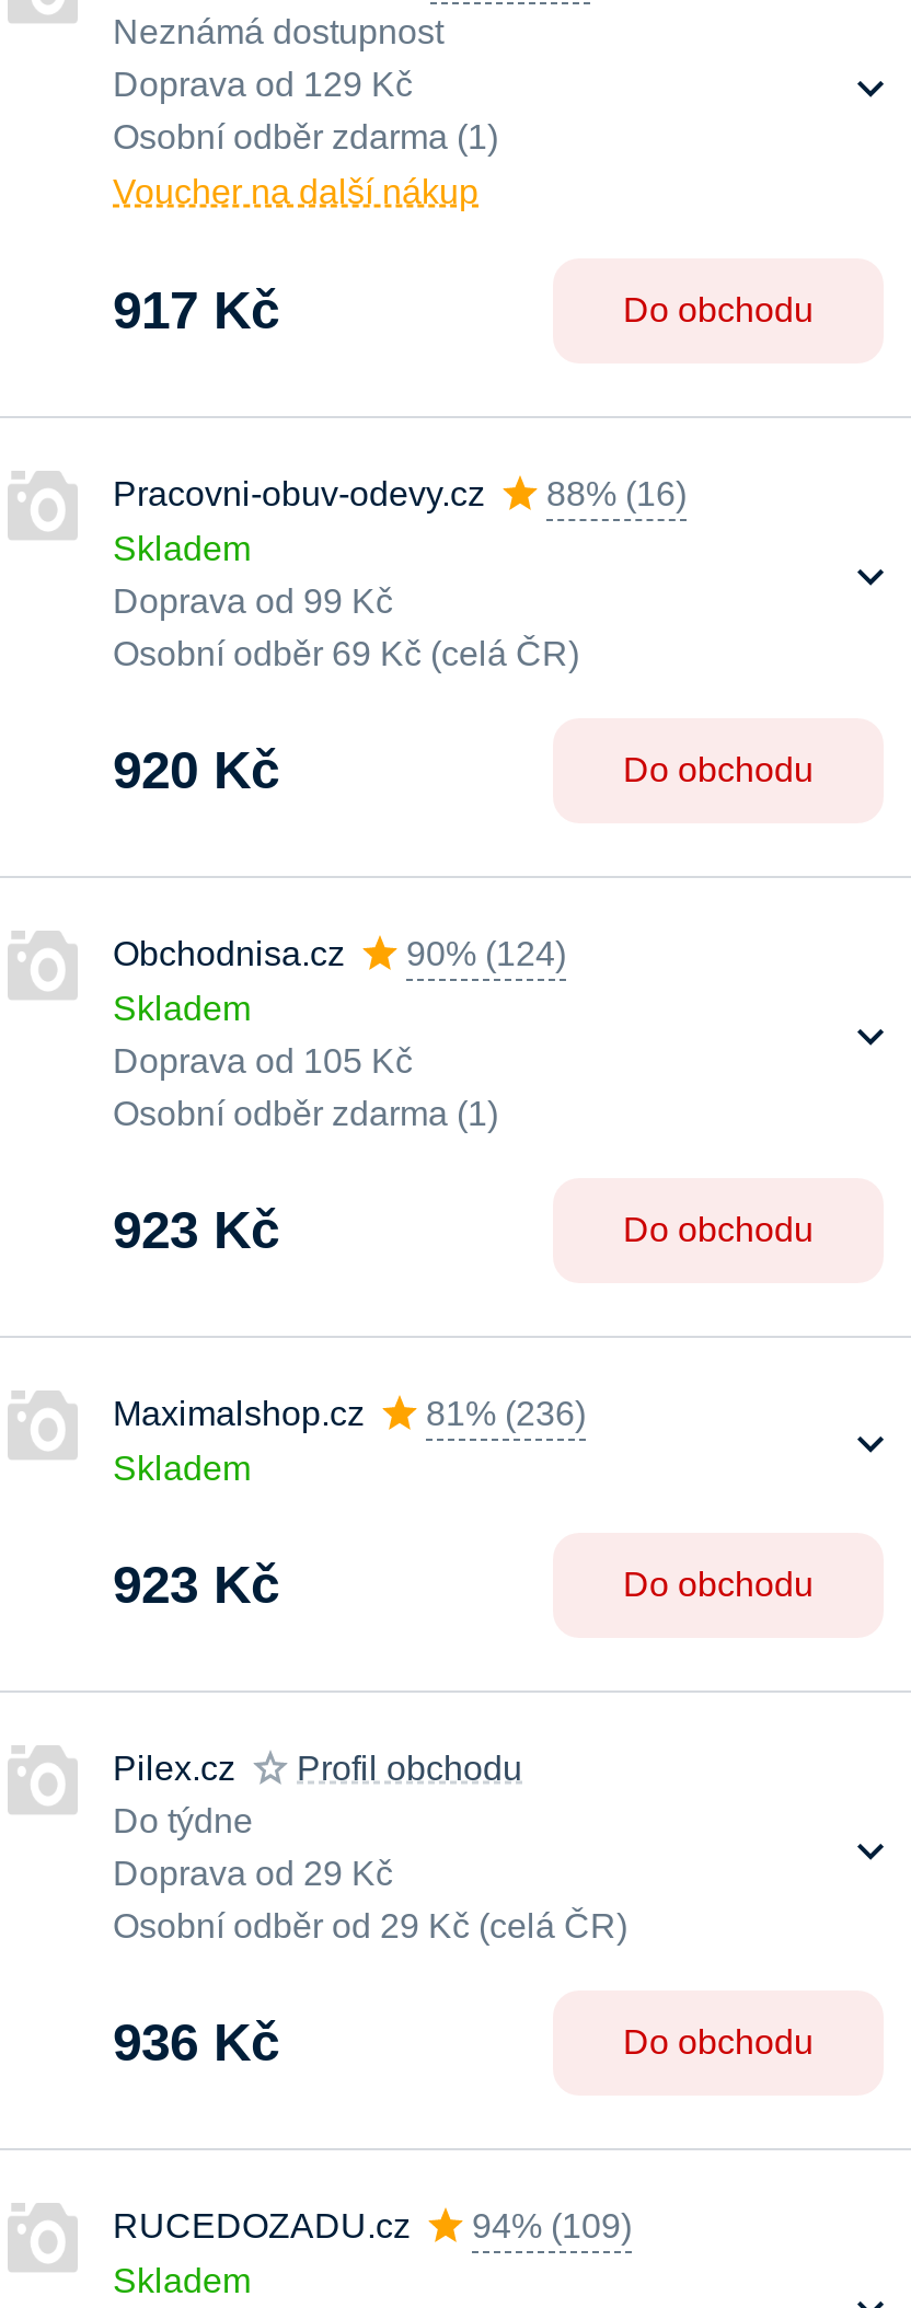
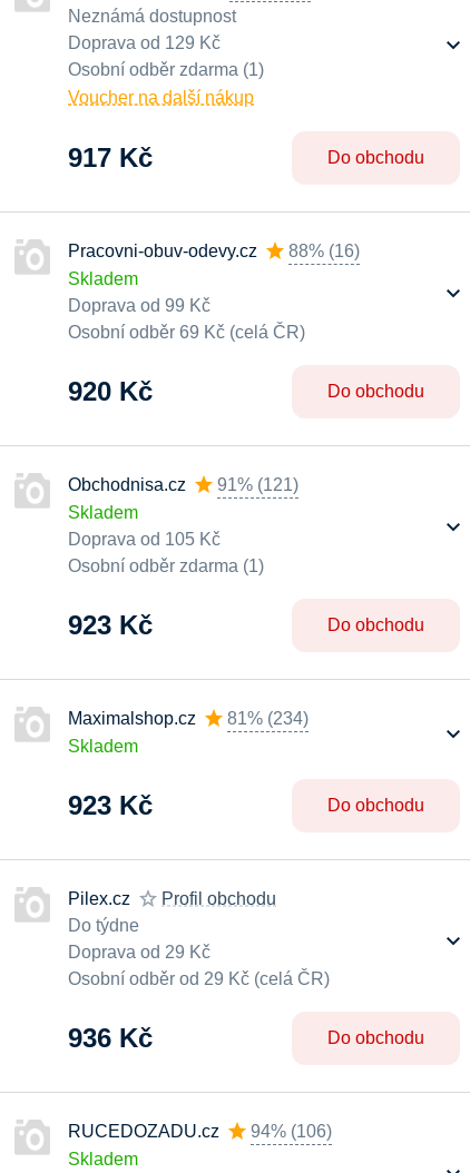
- Obchodnisa.cz 90% (124)
+ Obchodnisa.cz 91% (121)

- Maximalshop.cz 81% (236)
+ Maximalshop.cz 81% (234)

- RUCEDOZADU.cz 94% (109)
+ RUCEDOZADU.cz 94% (106)
